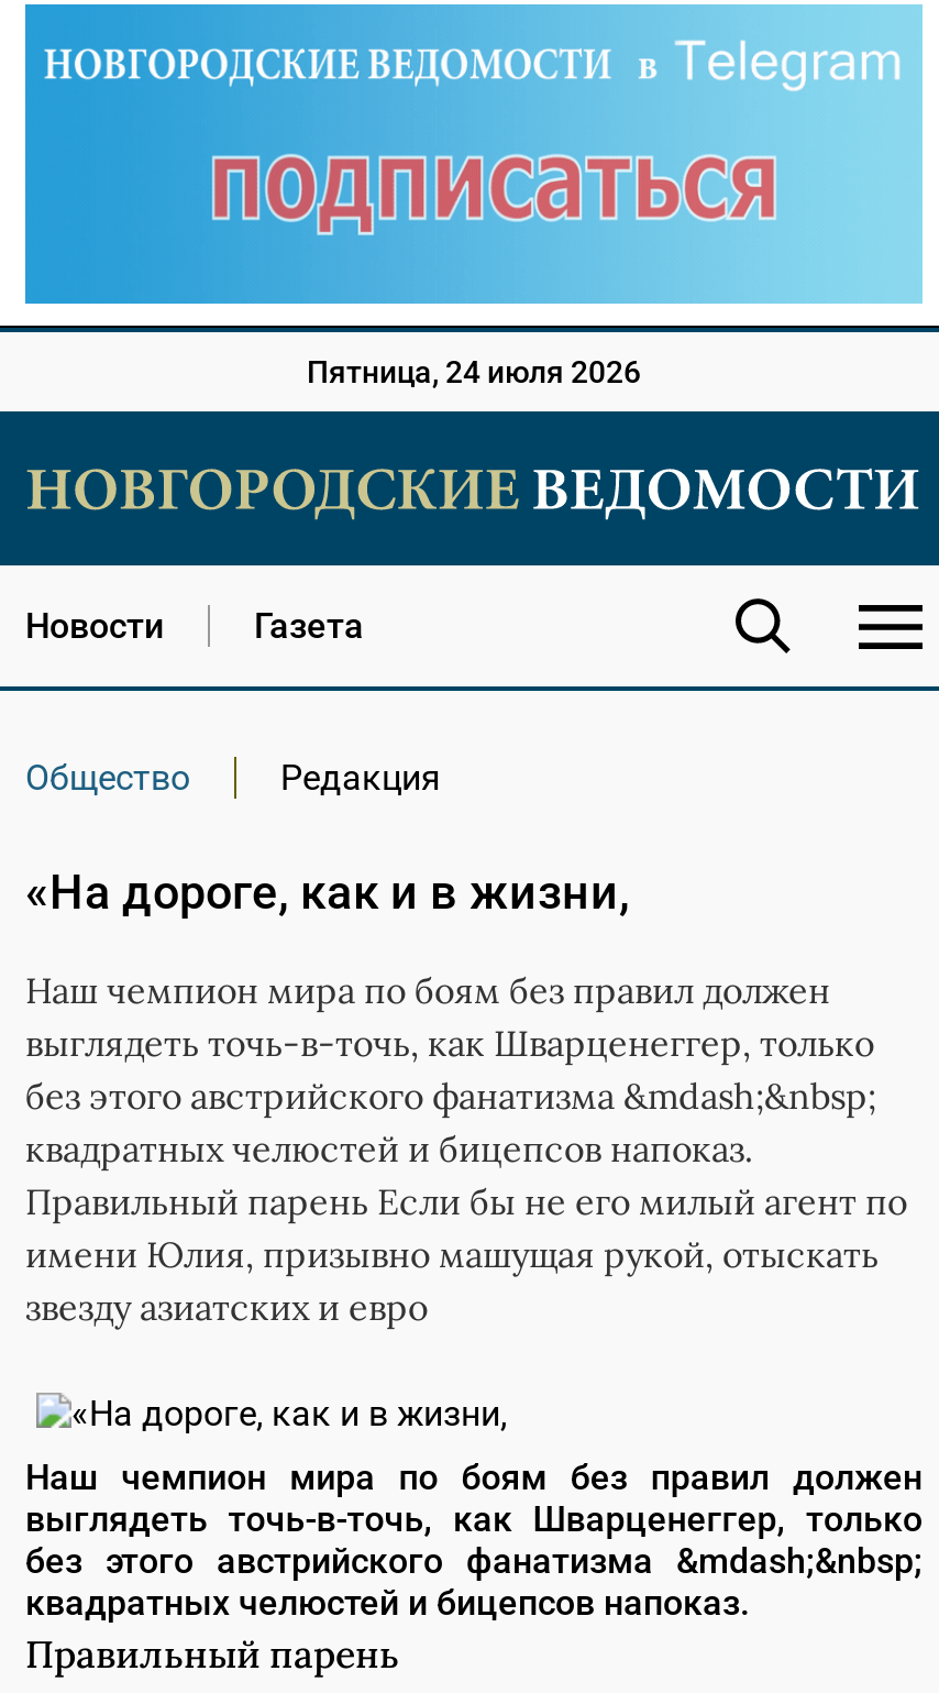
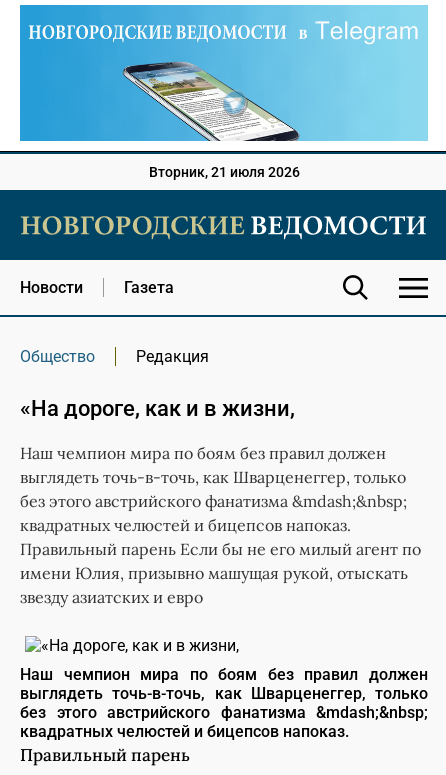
- [image]
- Пятница, 24 июля 2026
+ [image]
+ Вторник, 21 июля 2026
